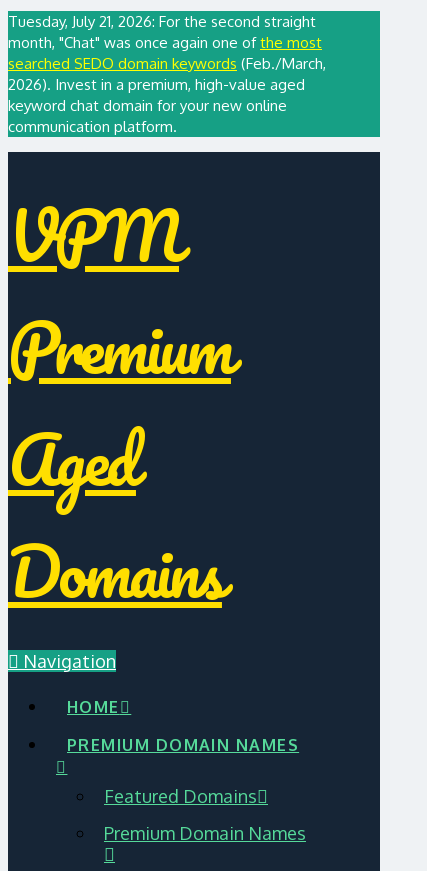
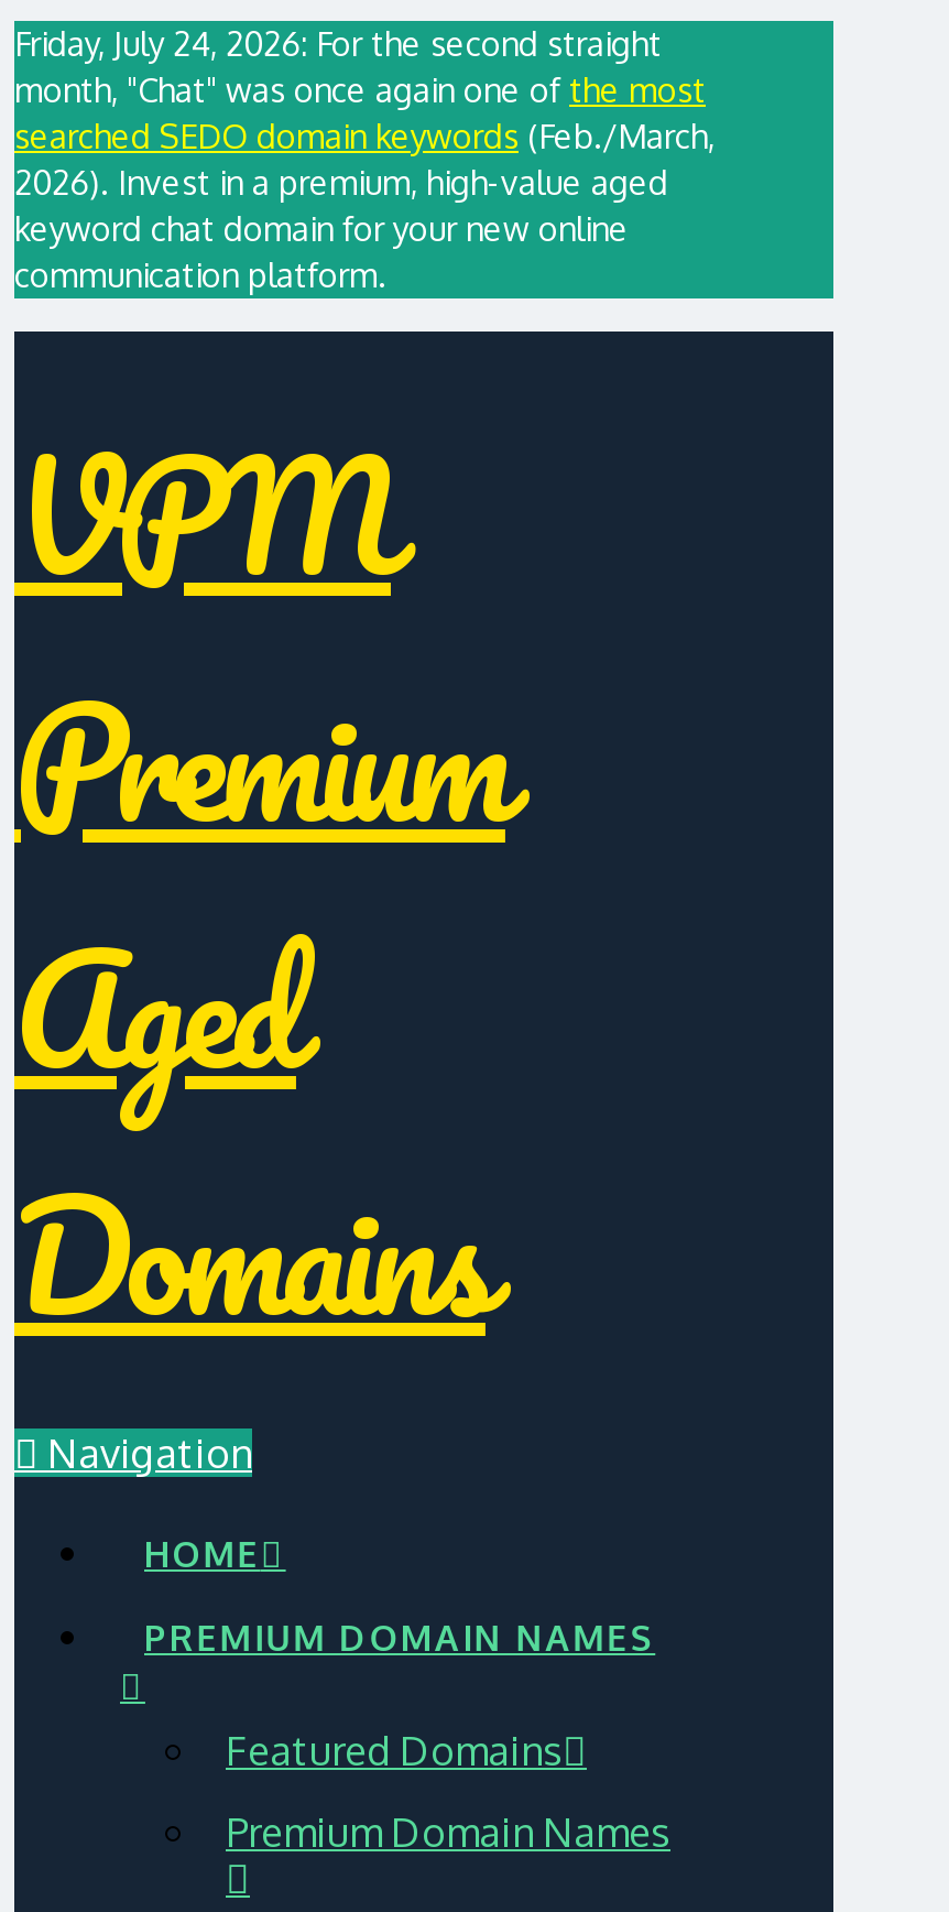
- Tuesday, July 21, 2026: For the second straight
+ Friday, July 24, 2026: For the second straight
